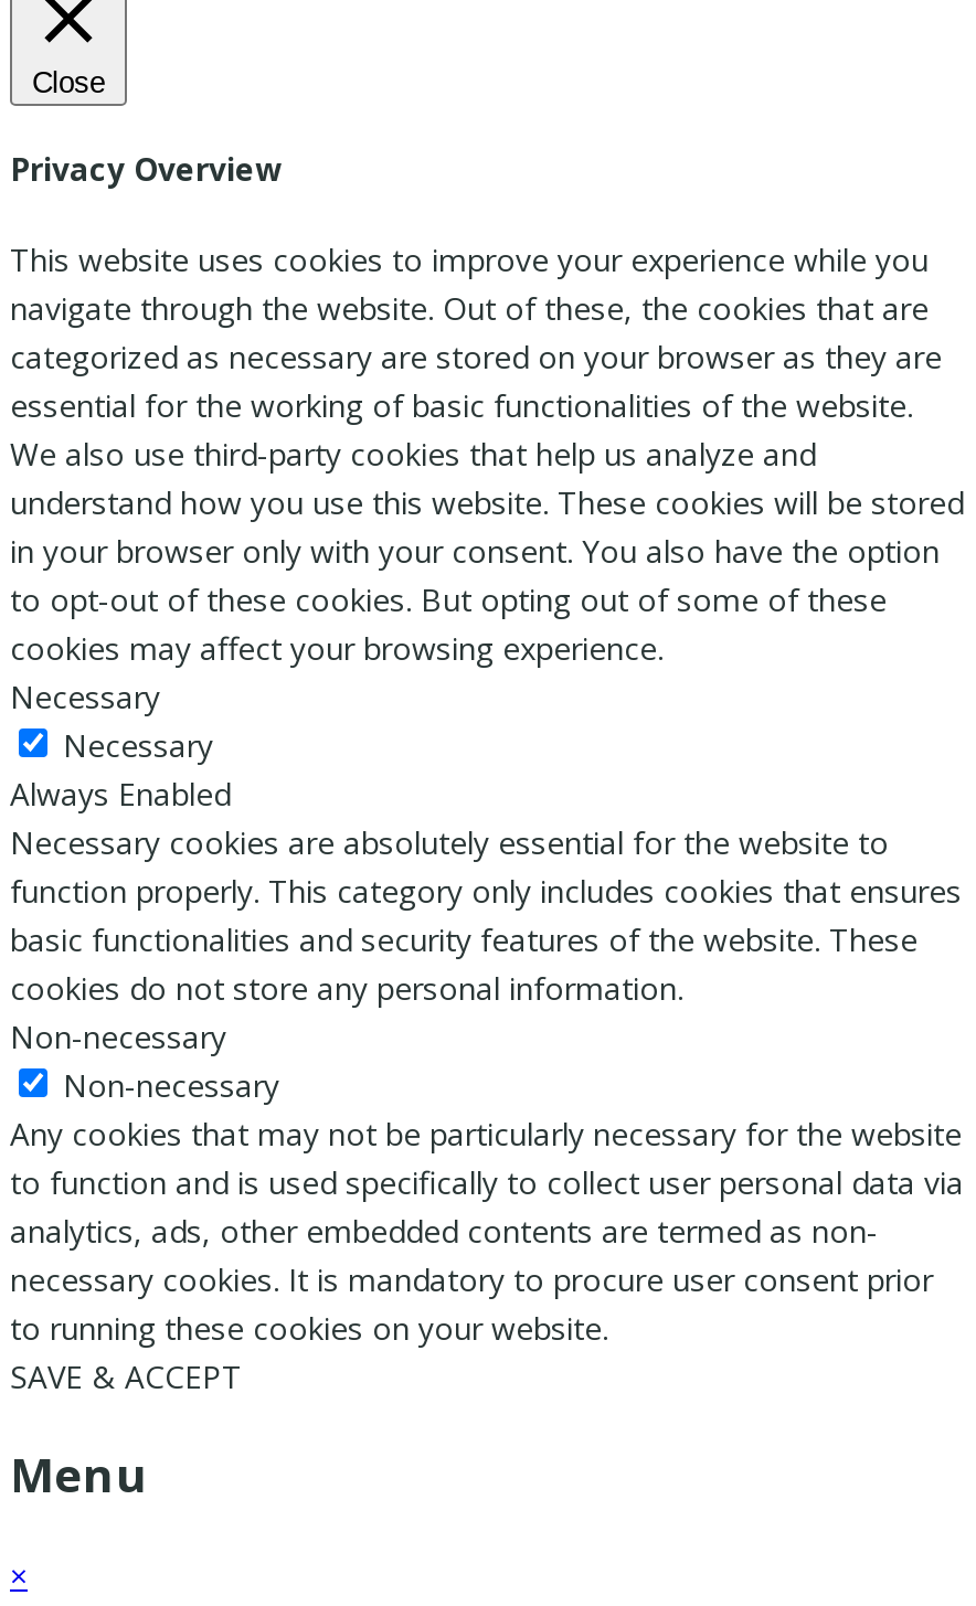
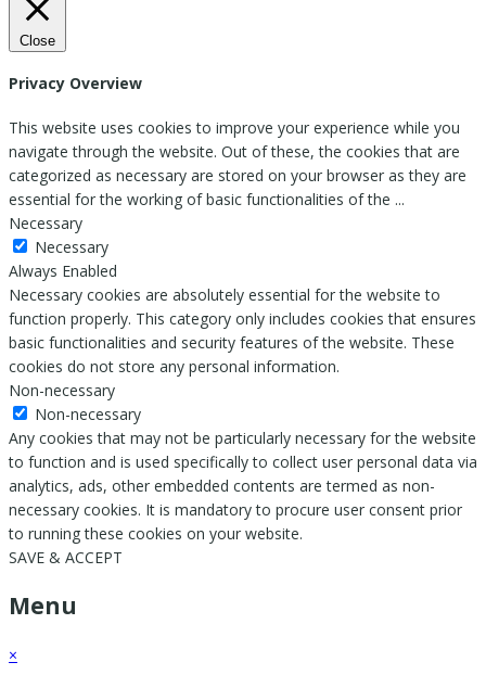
- essential for the working of basic functionalities of the website.
- We also use third-party cookies that help us analyze and
- understand how you use this website. These cookies will be stored
- in your browser only with your consent. You also have the option
- to opt-out of these cookies. But opting out of some of these
- cookies may affect your browsing experience.
+ essential for the working of basic functionalities of the...
